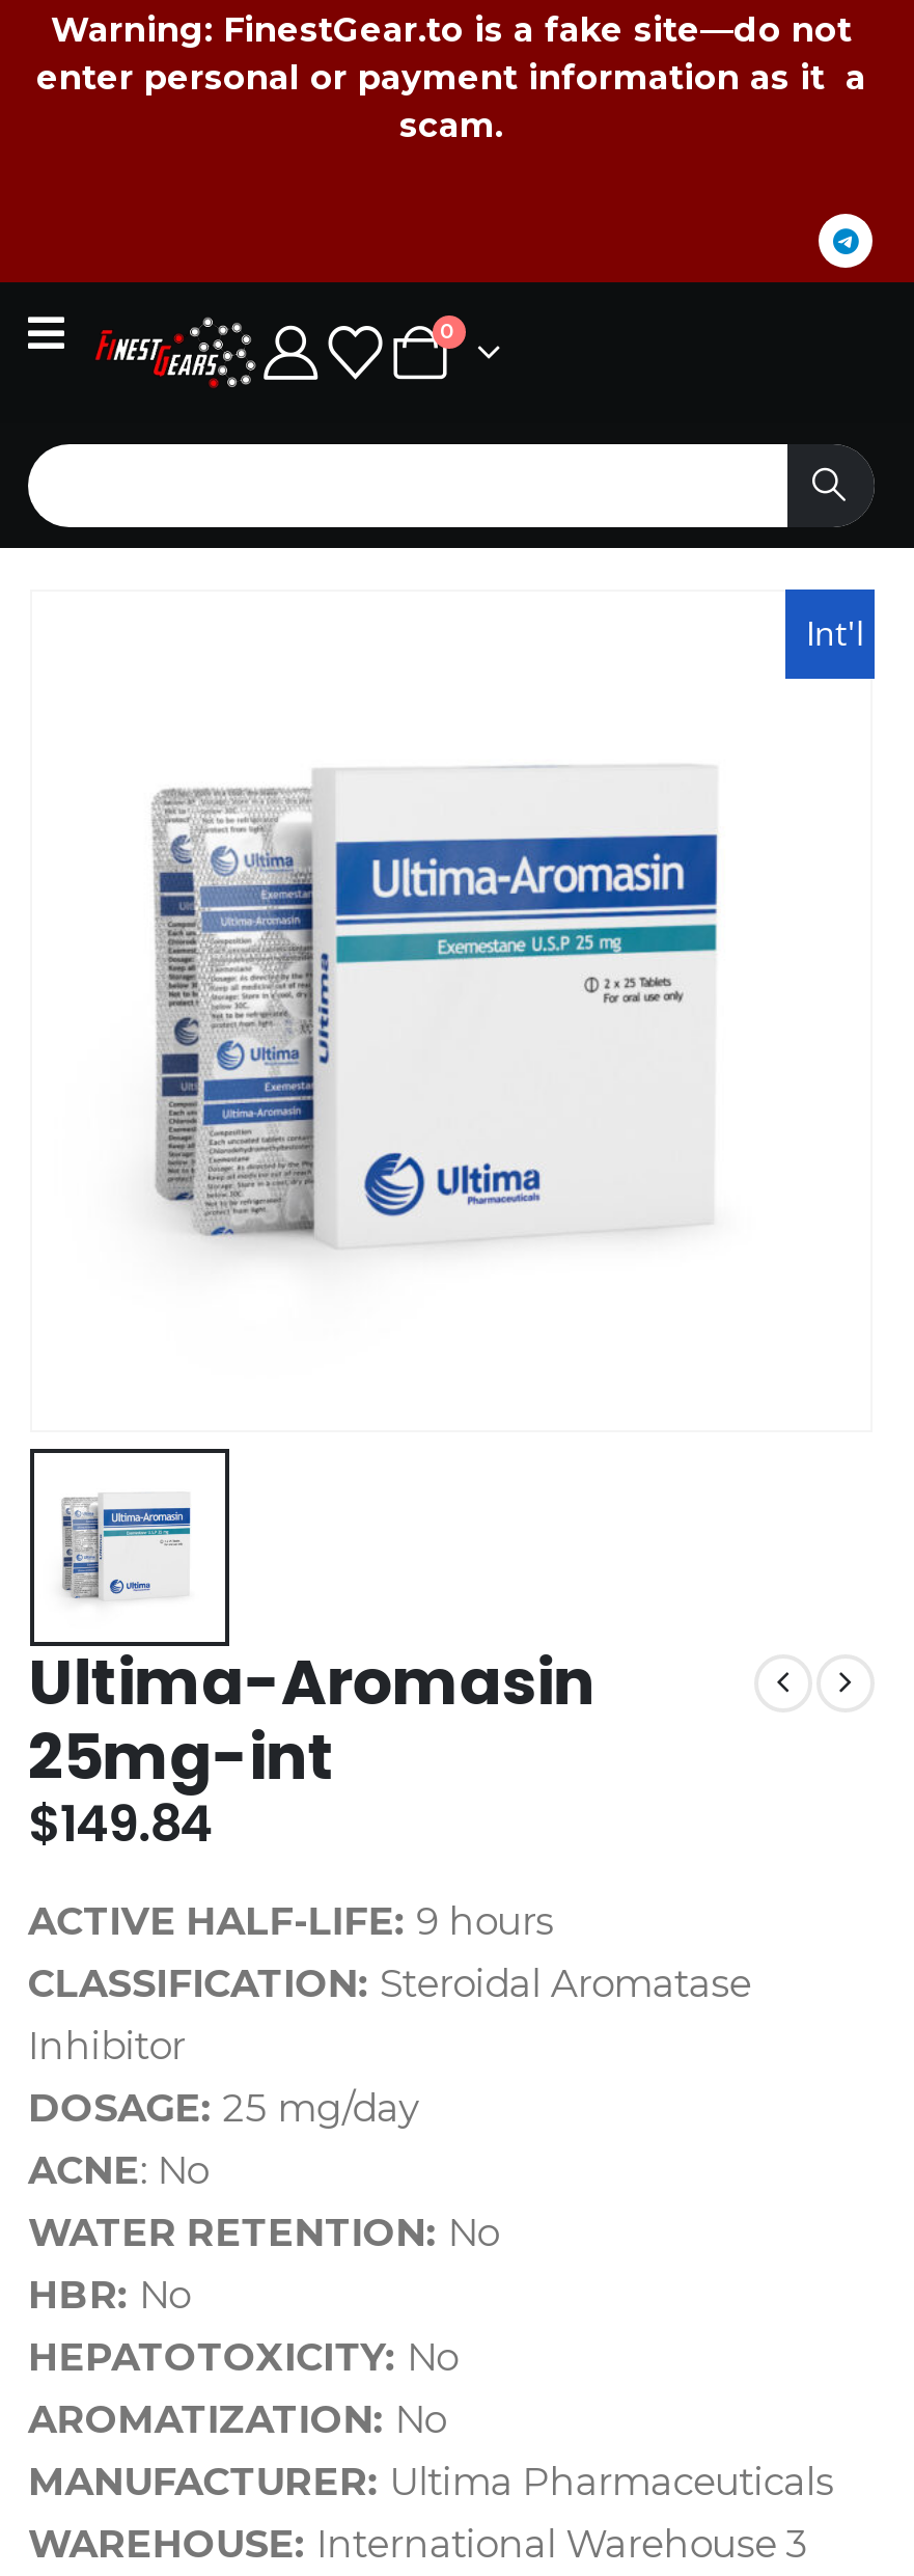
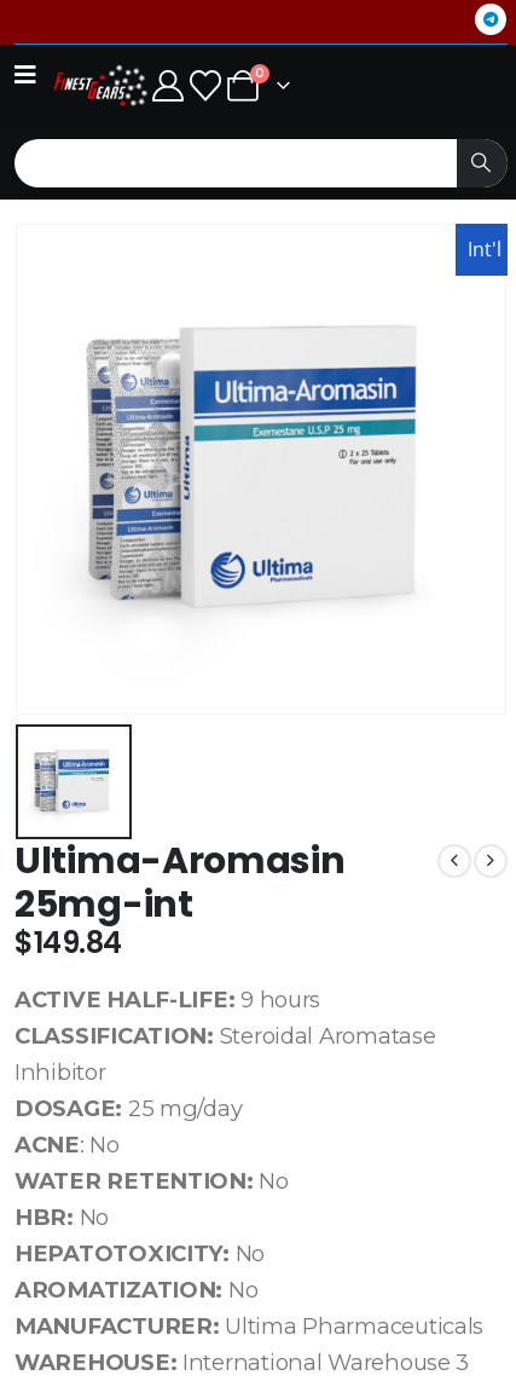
- Warning: FinestGear.to is a fake site—do not
- enter personal or payment information as it a
- scam.
